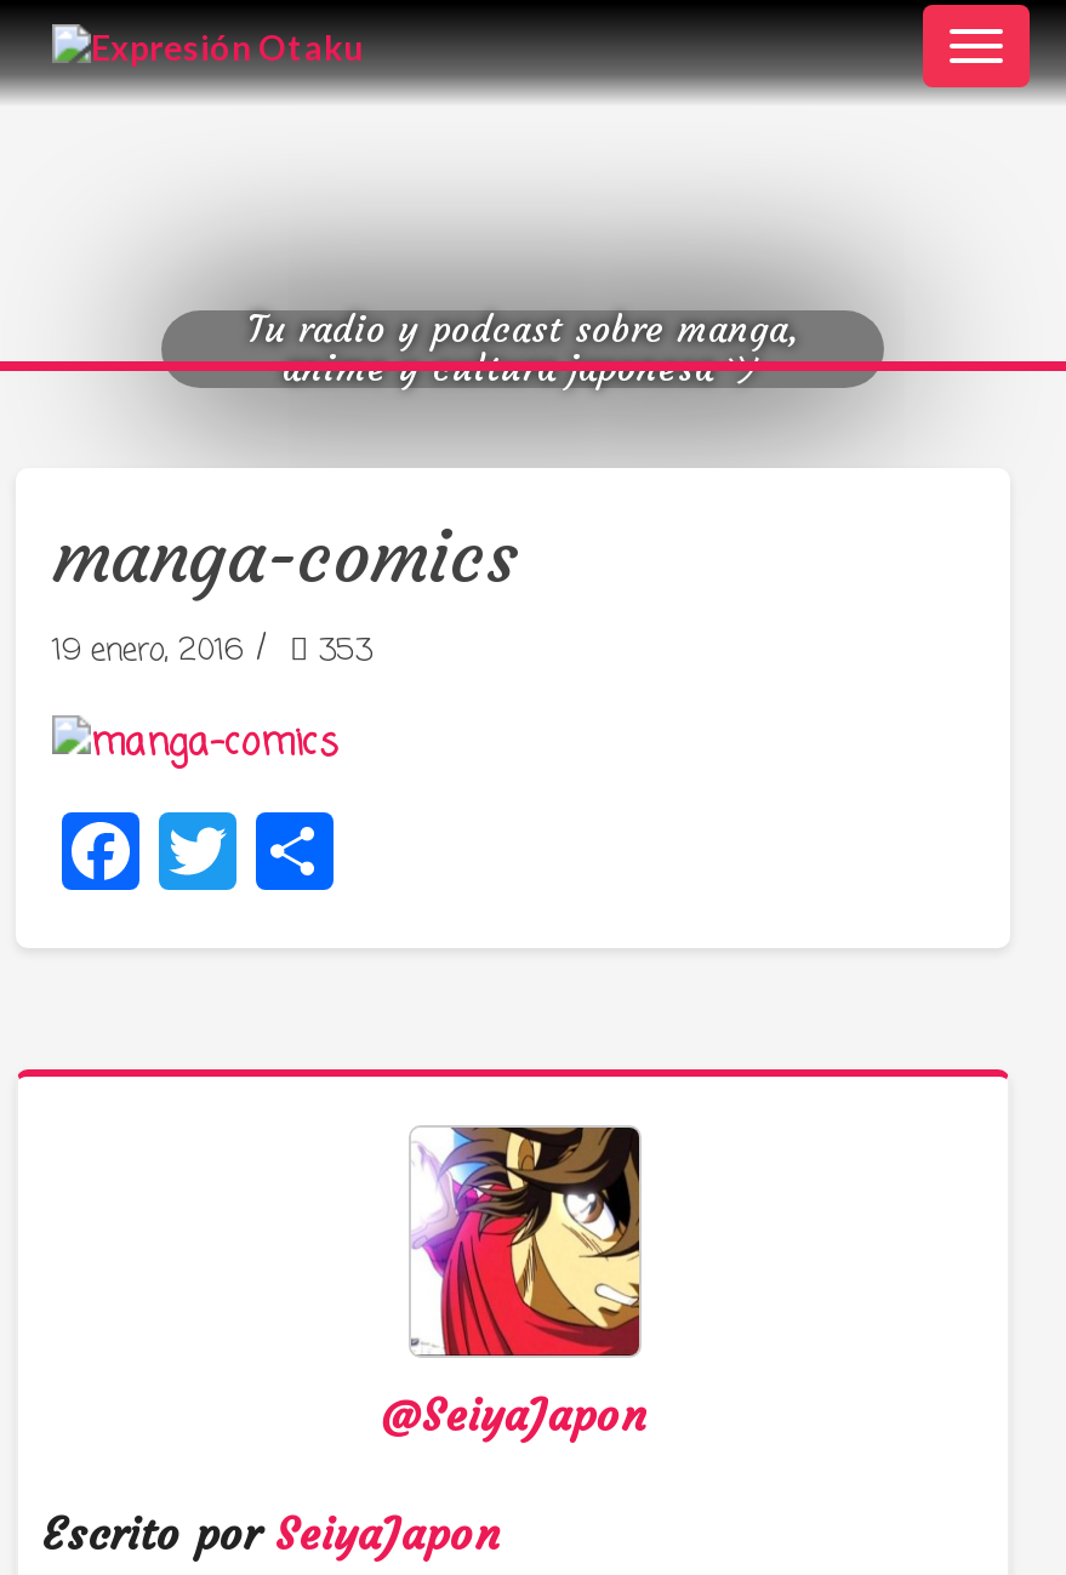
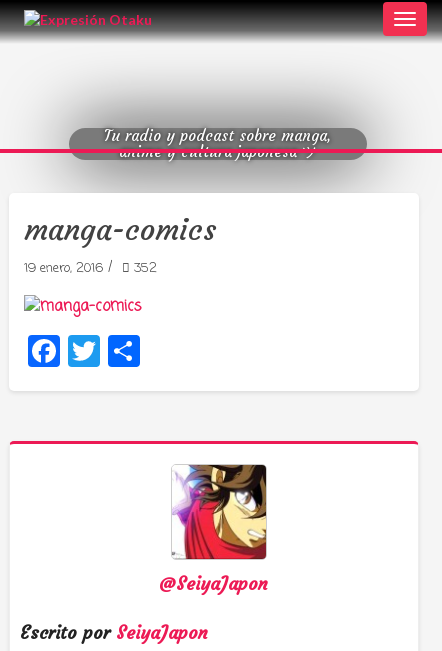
- 19 enero, 2016 / 353
+ 19 enero, 2016 / 352
